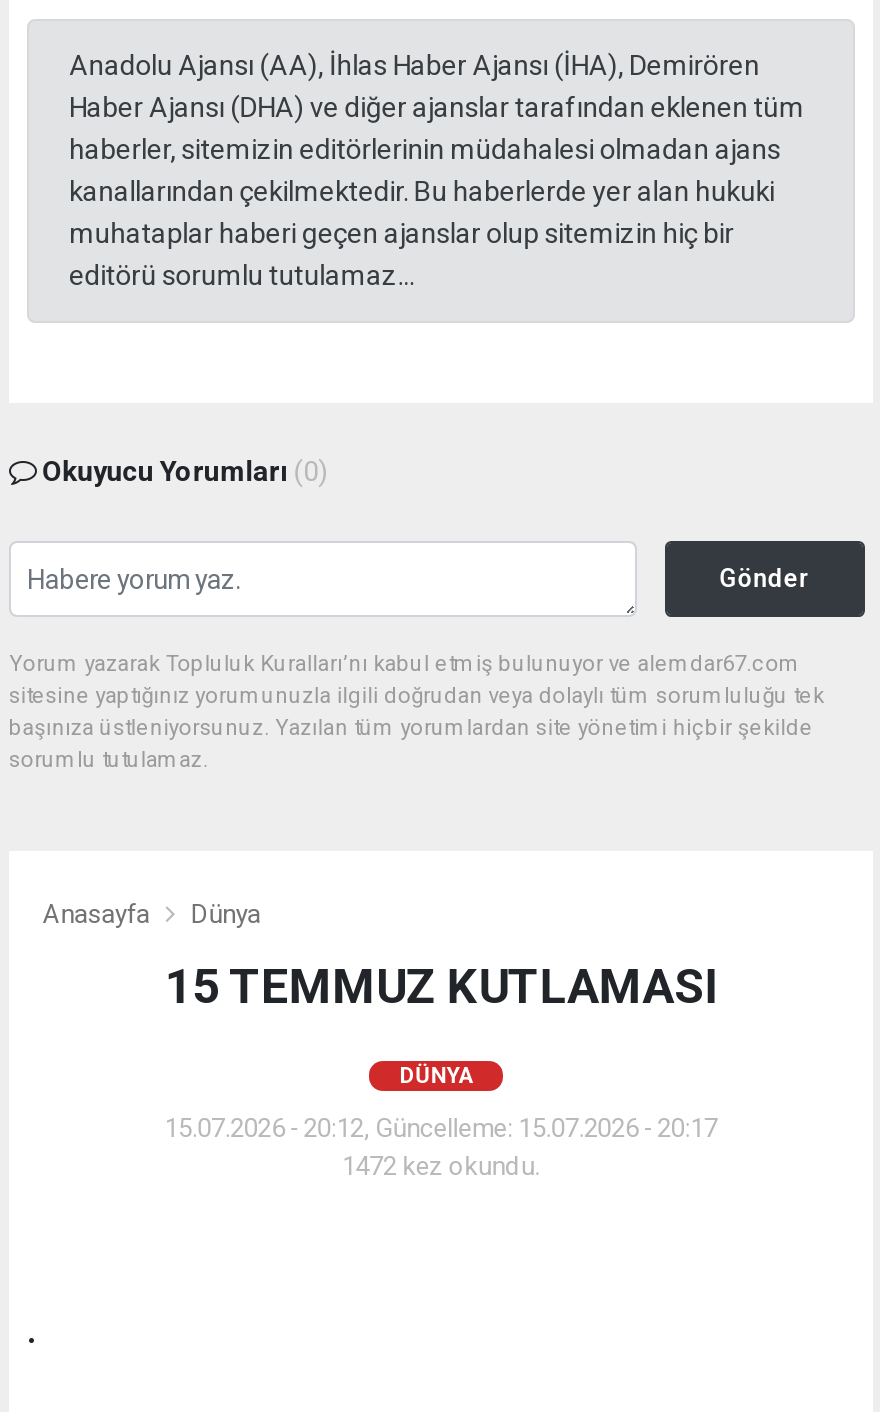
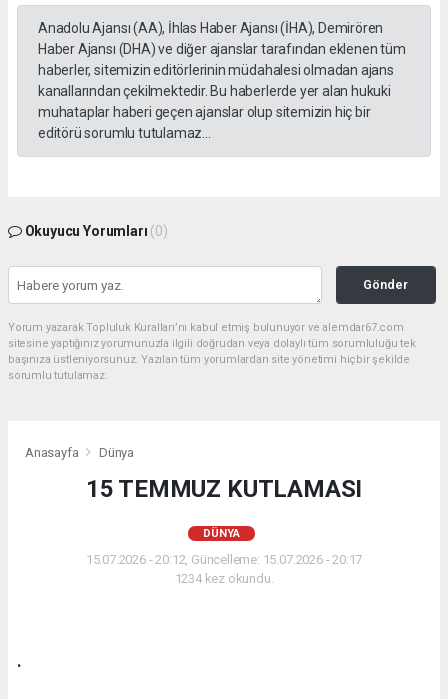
- 1472 kez okundu.
+ 1234 kez okundu.
